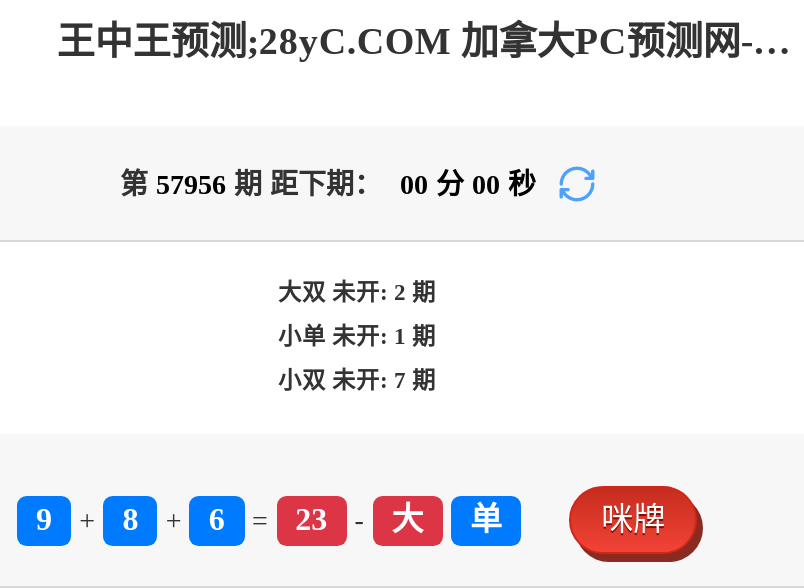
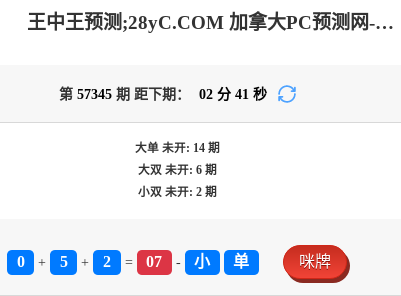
- 第57956期 距下期： 00分 00秒
+ 第57345期 距下期： 02分 41秒

- 大双未开: 2期
+ 大单未开: 14期

- 小单未开: 1期
+ 大双未开: 6期

- 小双未开: 7期
+ 小双未开: 2期

- 9
+ 0

- 8
+ 5

- 6
+ 2

- 23
+ 07

- 大
+ 小
